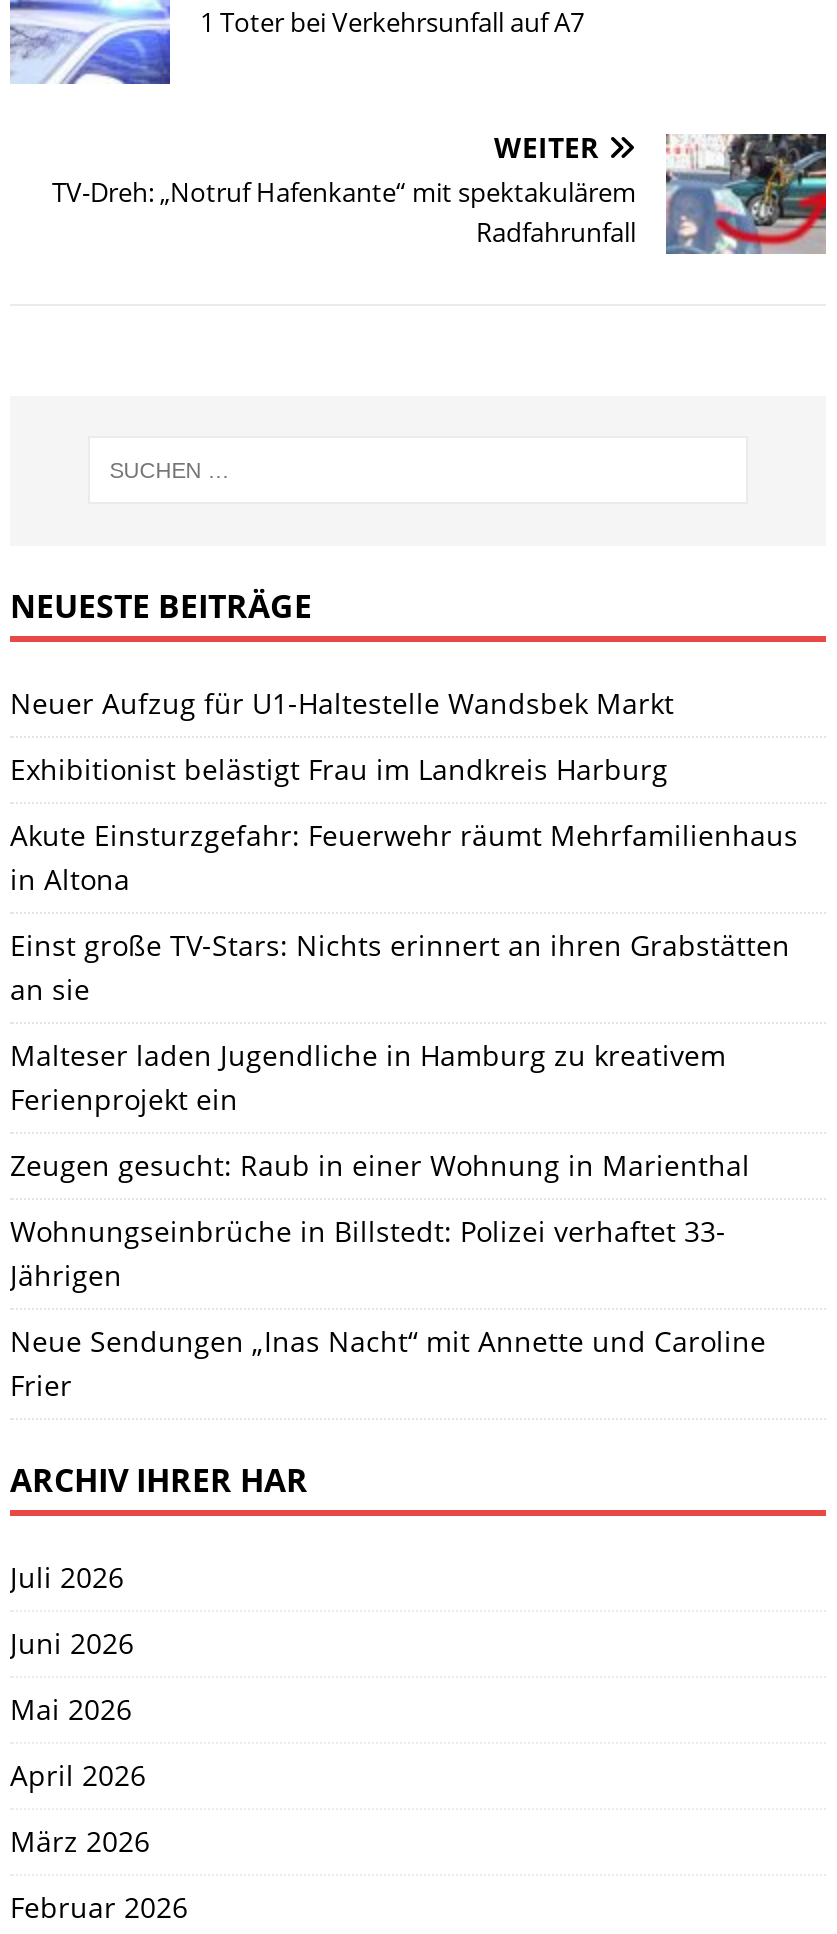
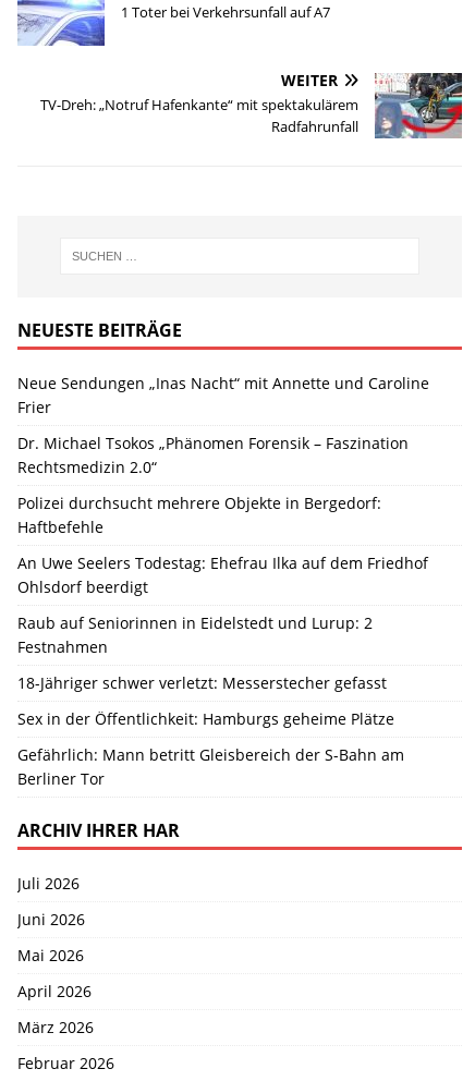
- Neuer Aufzug für U1-Haltestelle Wandsbek Markt
- Exhibitionist belästigt Frau im Landkreis Harburg
- Akute Einsturzgefahr: Feuerwehr räumt Mehrfamilienhaus
- in Altona
- Einst große TV-Stars: Nichts erinnert an ihren Grabstätten
- an sie
- Malteser laden Jugendliche in Hamburg zu kreativem
- Ferienprojekt ein
- Zeugen gesucht: Raub in einer Wohnung in Marienthal
- Wohnungseinbrüche in Billstedt: Polizei verhaftet 33-
- Jährigen

moved up: Neue Sendungen „Inas Nacht“ mit Annette und Caroline | Frier

+ Dr. Michael Tsokos „Phänomen Forensik – Faszination
+ Rechtsmedizin 2.0“
+ Polizei durchsucht mehrere Objekte in Bergedorf:
+ Haftbefehle
+ An Uwe Seelers Todestag: Ehefrau Ilka auf dem Friedhof
+ Ohlsdorf beerdigt
+ Raub auf Seniorinnen in Eidelstedt und Lurup: 2
+ Festnahmen
+ 18-Jähriger schwer verletzt: Messerstecher gefasst
+ Sex in der Öffentlichkeit: Hamburgs geheime Plätze
+ Gefährlich: Mann betritt Gleisbereich der S-Bahn am
+ Berliner Tor
